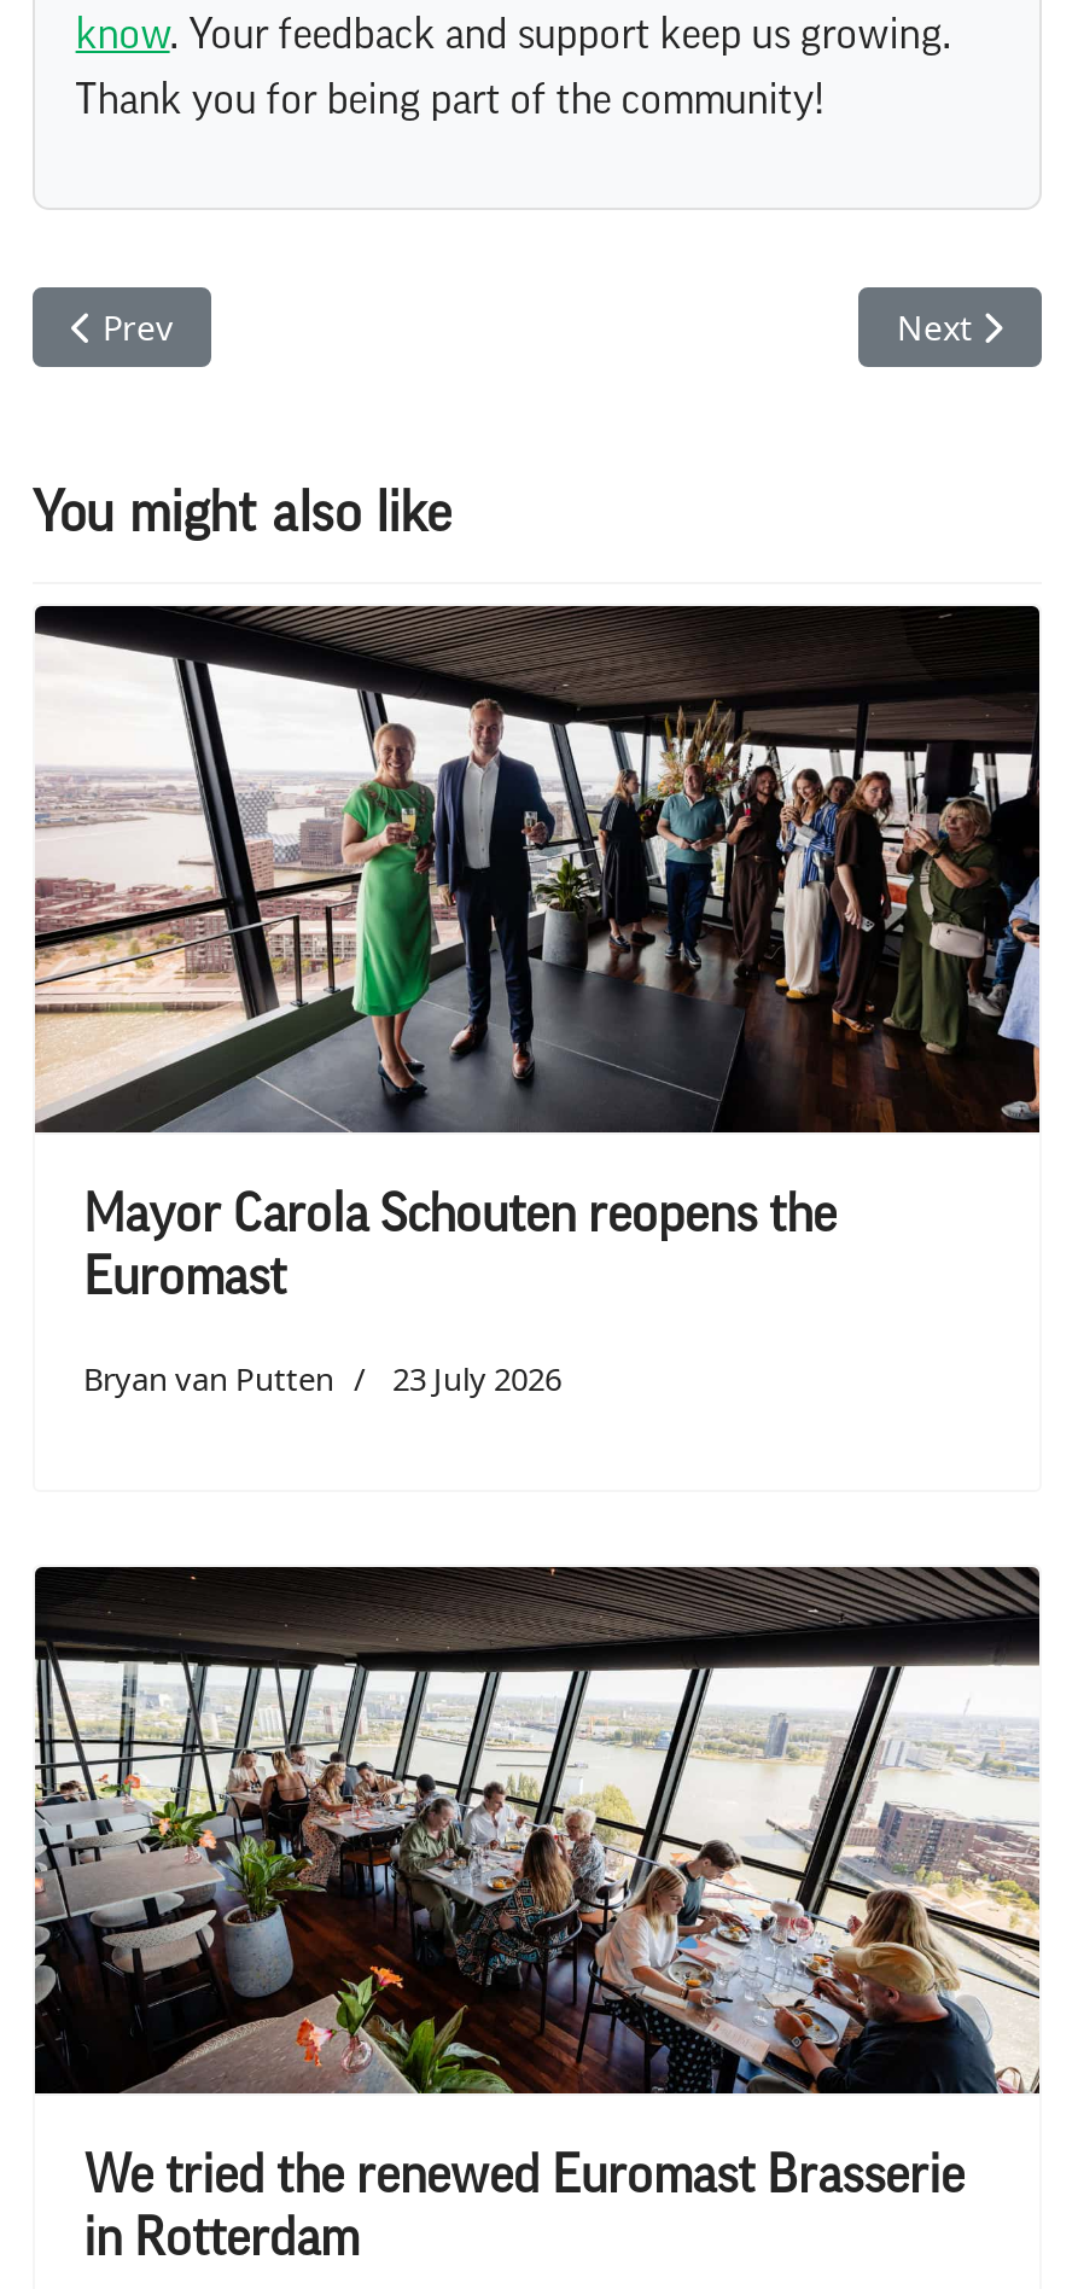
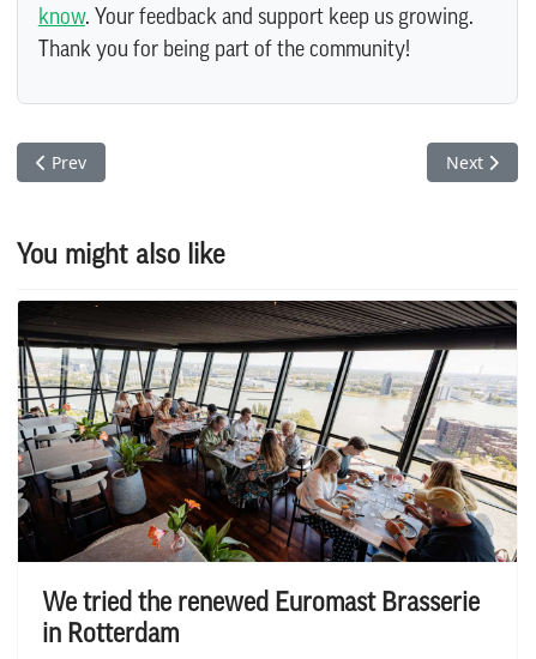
- [image]
- Mayor Carola Schouten reopens the
- Euromast
- Bryan van Putten
- 23 July 2026
